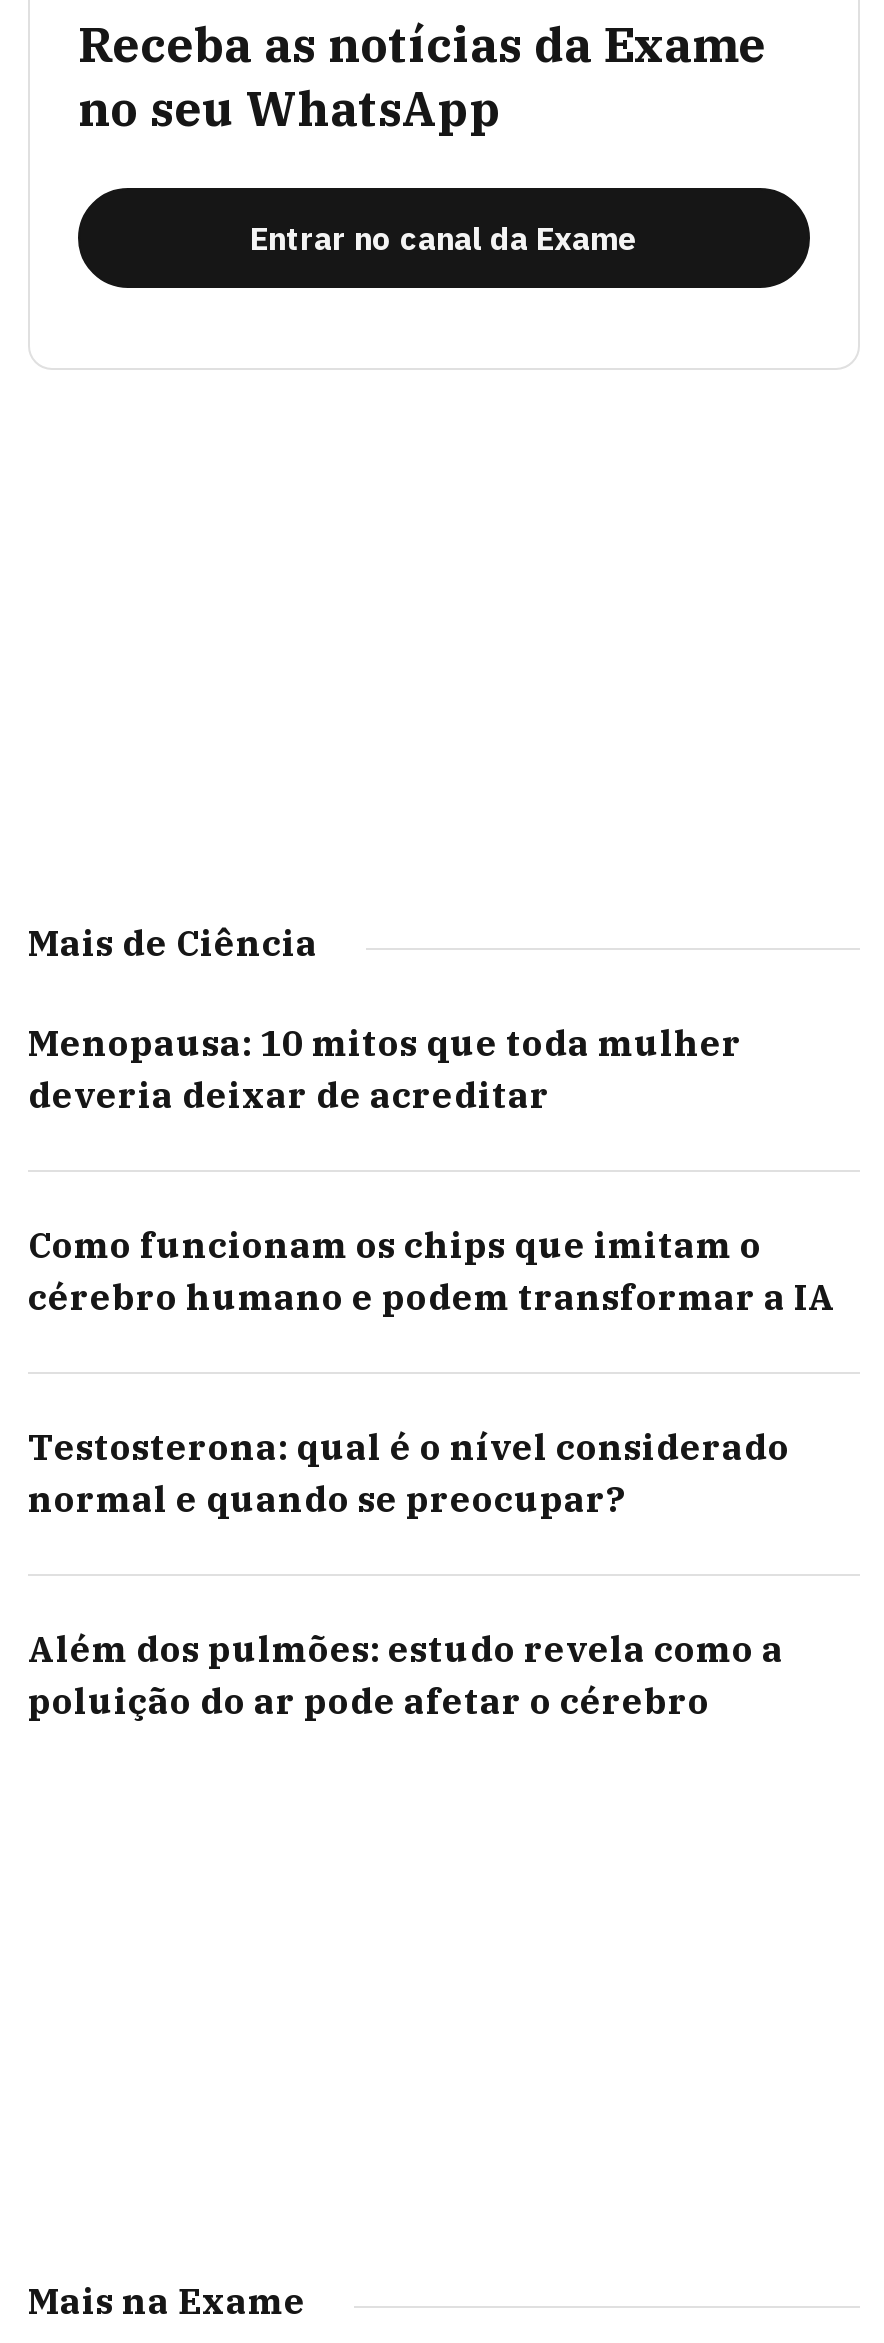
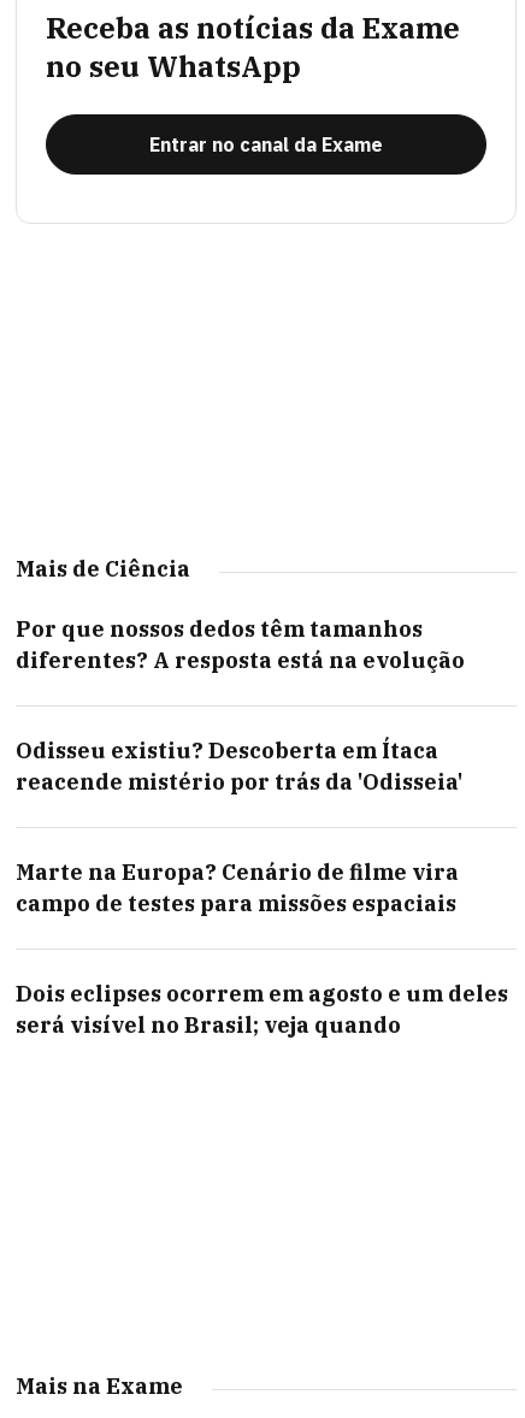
- Menopausa: 10 mitos que toda mulher
- deveria deixar de acreditar
+ Por que nossos dedos têm tamanhos
+ diferentes? A resposta está na evolução

- Como funcionam os chips que imitam o
- cérebro humano e podem transformar a IA
+ Odisseu existiu? Descoberta em Ítaca
+ reacende mistério por trás da 'Odisseia'

- Testosterona: qual é o nível considerado
- normal e quando se preocupar?
+ Marte na Europa? Cenário de filme vira
+ campo de testes para missões espaciais

- Além dos pulmões: estudo revela como a
- poluição do ar pode afetar o cérebro
+ Dois eclipses ocorrem em agosto e um deles
+ será visível no Brasil; veja quando
